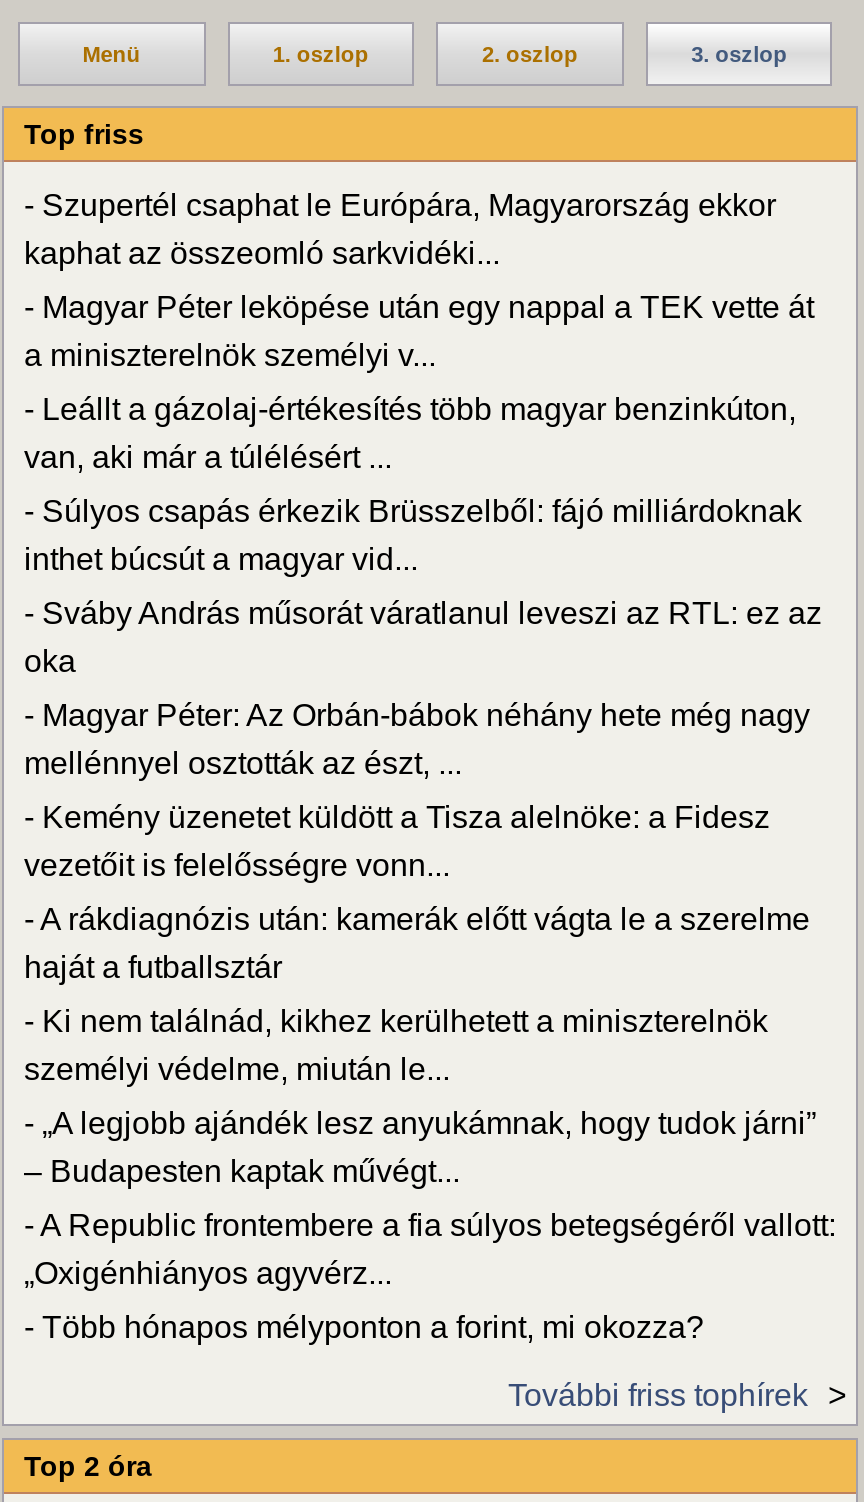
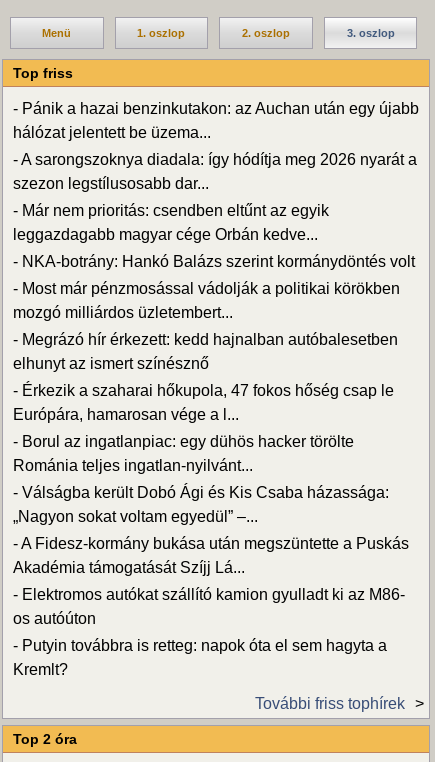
- - Szupertél csaphat le Európára, Magyarország ekkor
- kaphat az összeomló sarkvidéki...
+ - Pánik a hazai benzinkutakon: az Auchan után egy újabb
+ hálózat jelentett be üzema...

- - Magyar Péter leköpése után egy nappal a TEK vette át
- a miniszterelnök személyi v...
+ - A sarongszoknya diadala: így hódítja meg 2026 nyarát a
+ szezon legstílusosabb dar...

- - Leállt a gázolaj-értékesítés több magyar benzinkúton,
- van, aki már a túlélésért ...
+ - Már nem prioritás: csendben eltűnt az egyik
+ leggazdagabb magyar cége Orbán kedve...

- - Súlyos csapás érkezik Brüsszelből: fájó milliárdoknak
- inthet búcsút a magyar vid...
+ - NKA-botrány: Hankó Balázs szerint kormánydöntés volt

- - Sváby András műsorát váratlanul leveszi az RTL: ez az
- oka
+ - Most már pénzmosással vádolják a politikai körökben
+ mozgó milliárdos üzletembert...

- - Magyar Péter: Az Orbán-bábok néhány hete még nagy
- mellénnyel osztották az észt, ...
+ - Megrázó hír érkezett: kedd hajnalban autóbalesetben
+ elhunyt az ismert színésznő

- - Kemény üzenetet küldött a Tisza alelnöke: a Fidesz
- vezetőit is felelősségre vonn...
+ - Érkezik a szaharai hőkupola, 47 fokos hőség csap le
+ Európára, hamarosan vége a l...

- - A rákdiagnózis után: kamerák előtt vágta le a szerelme
- haját a futballsztár
+ - Borul az ingatlanpiac: egy dühös hacker törölte
+ Románia teljes ingatlan-nyilvánt...

- - Ki nem találnád, kikhez kerülhetett a miniszterelnök
- személyi védelme, miután le...
+ - Válságba került Dobó Ági és Kis Csaba házassága:
+ „Nagyon sokat voltam egyedül” –...

- - „A legjobb ajándék lesz anyukámnak, hogy tudok járni”
- – Budapesten kaptak művégt...
+ - A Fidesz-kormány bukása után megszüntette a Puskás
+ Akadémia támogatását Szíjj Lá...

- - A Republic frontembere a fia súlyos betegségéről vallott:
- „Oxigénhiányos agyvérz...
+ - Elektromos autókat szállító kamion gyulladt ki az M86-
+ os autóúton

- - Több hónapos mélyponton a forint, mi okozza?
+ - Putyin továbbra is retteg: napok óta el sem hagyta a
+ Kremlt?
